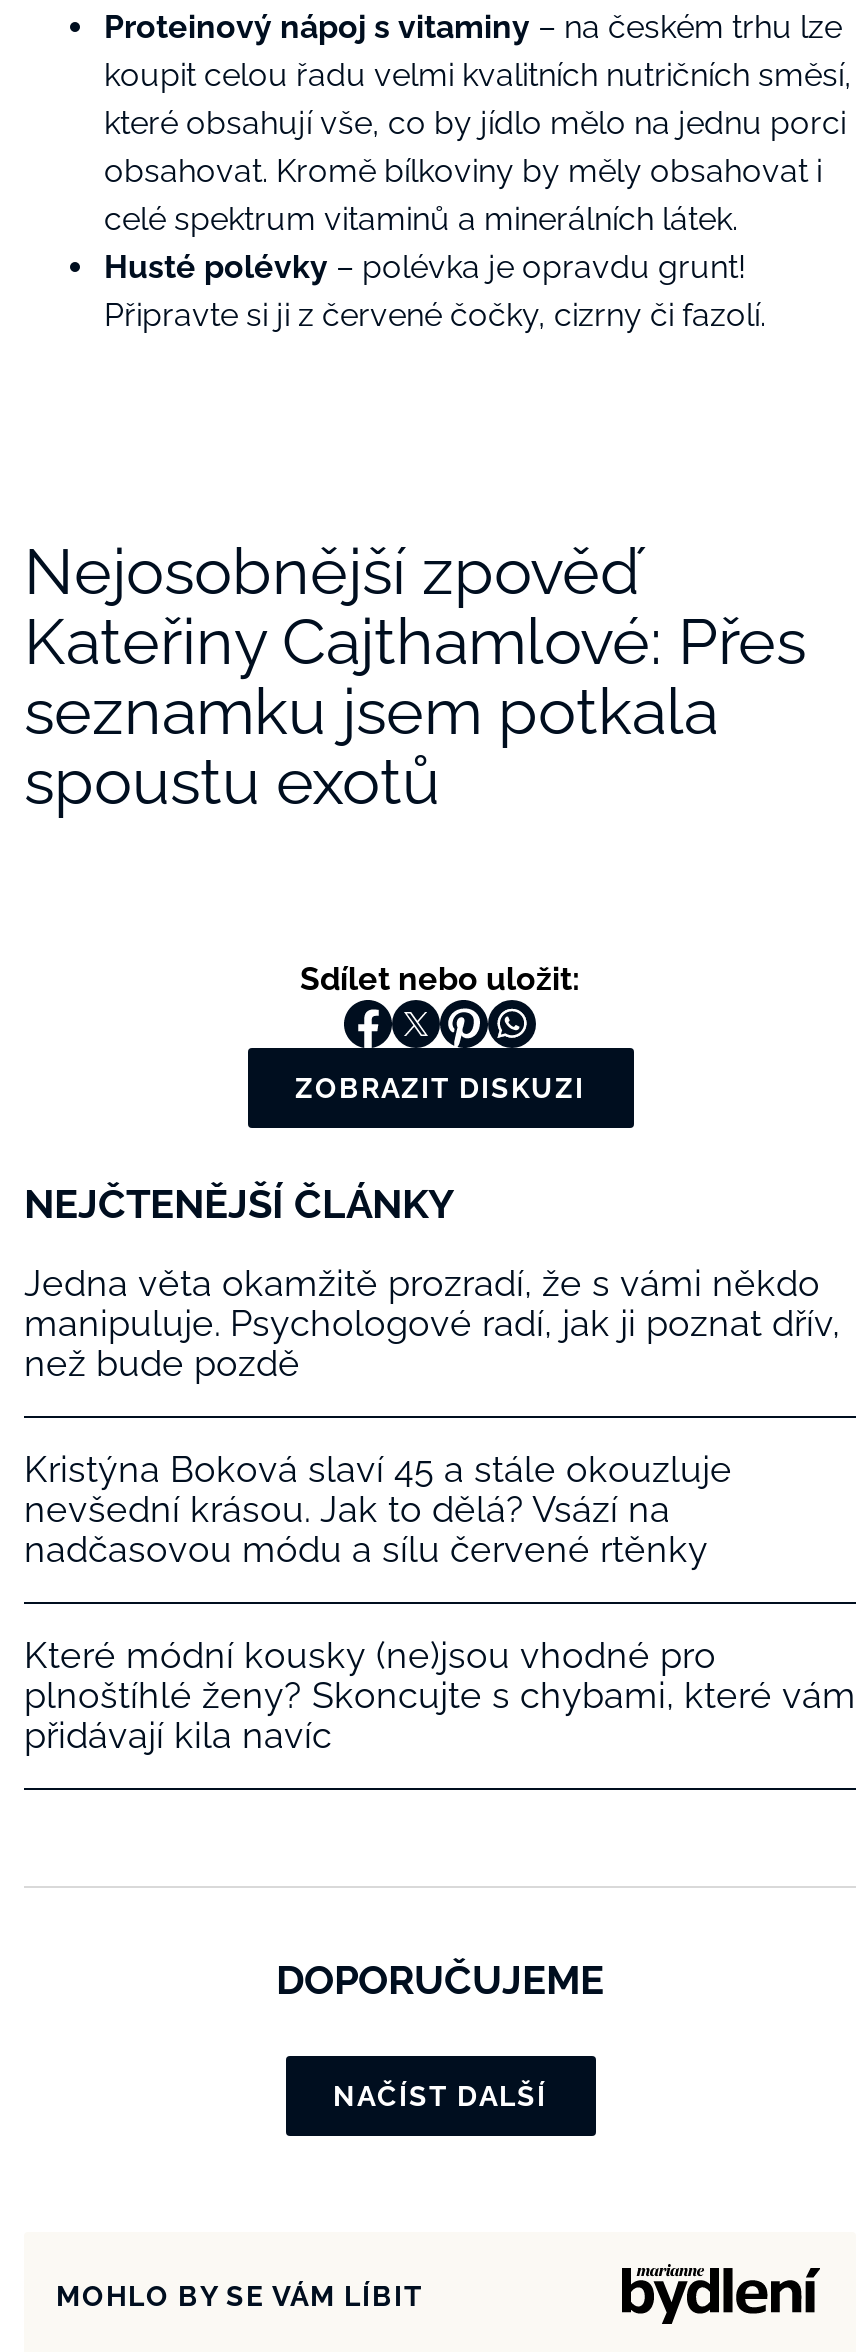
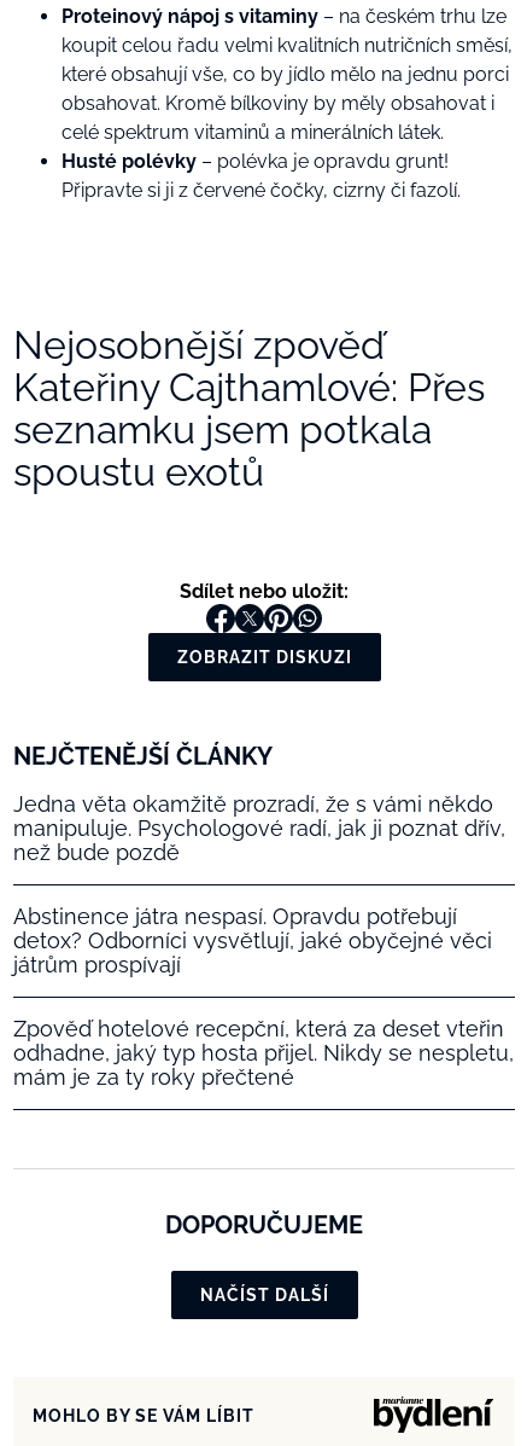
- Kristýna Boková slaví 45 a stále okouzluje
- nevšední krásou. Jak to dělá? Vsází na
- nadčasovou módu a sílu červené rtěnky
+ Abstinence játra nespasí. Opravdu potřebují
+ detox? Odborníci vysvětlují, jaké obyčejné věci
+ játrům prospívají

- Které módní kousky (ne)jsou vhodné pro
- plnoštíhlé ženy? Skoncujte s chybami, které vám
- přidávají kila navíc
+ Zpověď hotelové recepční, která za deset vteřin
+ odhadne, jaký typ hosta přijel. Nikdy se nespletu,
+ mám je za ty roky přečtené
